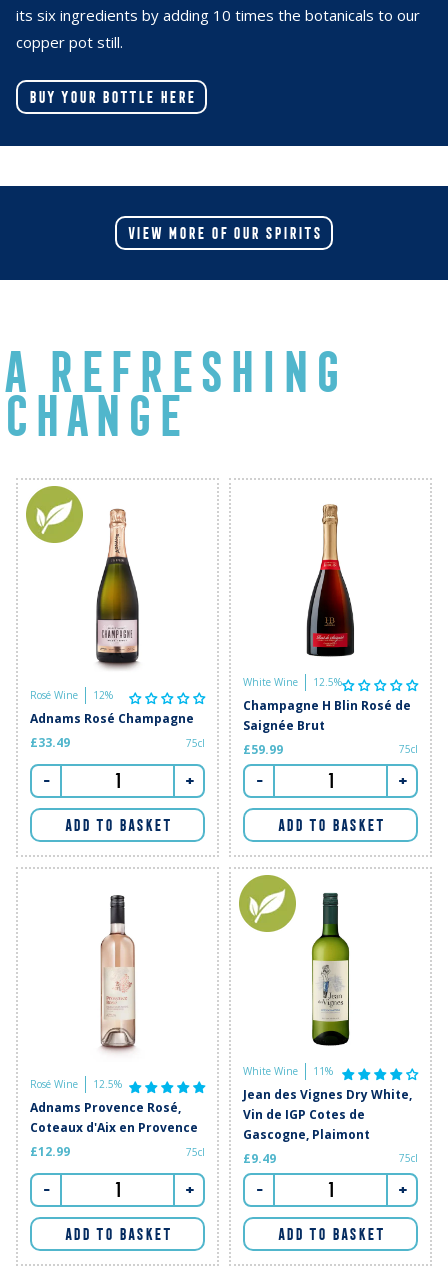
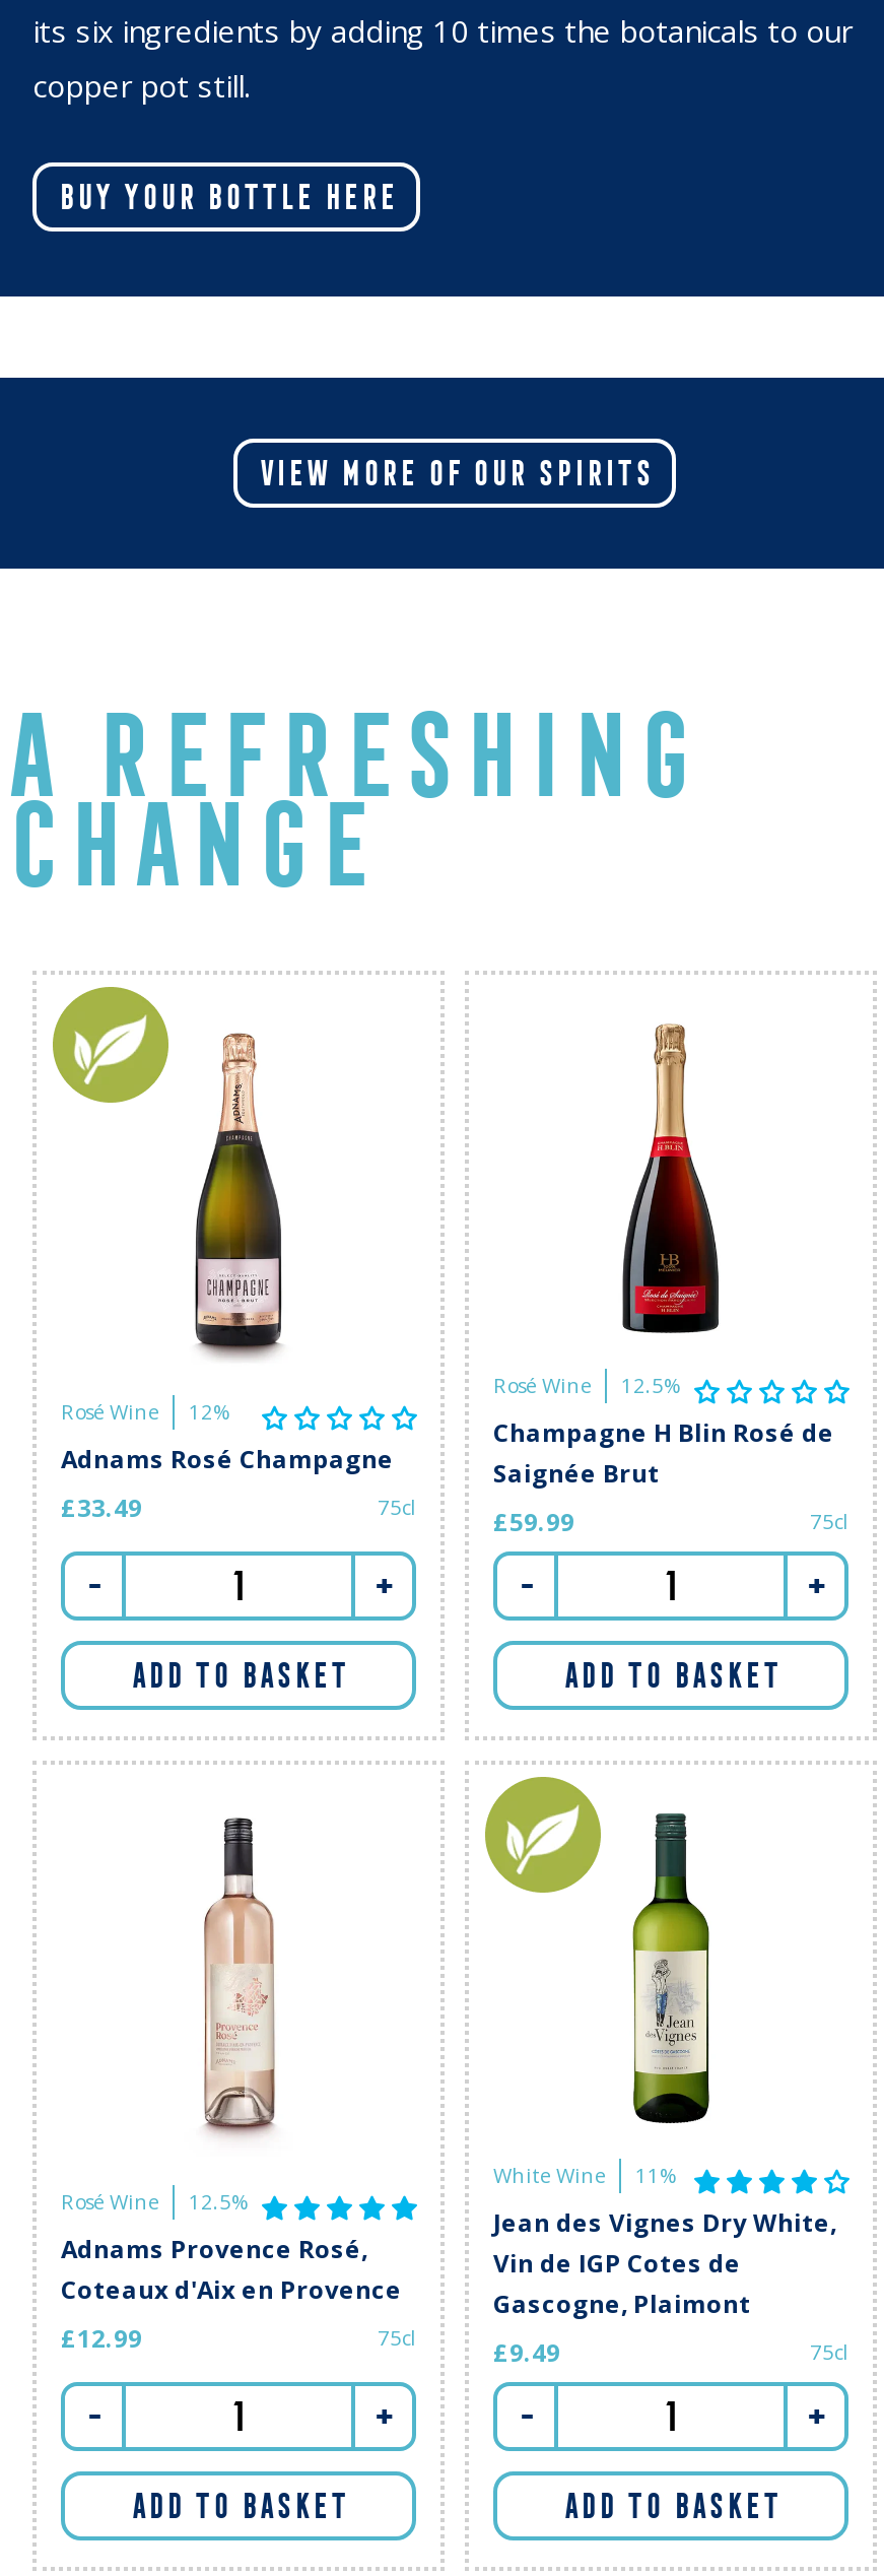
- White Wine
+ Rosé Wine
